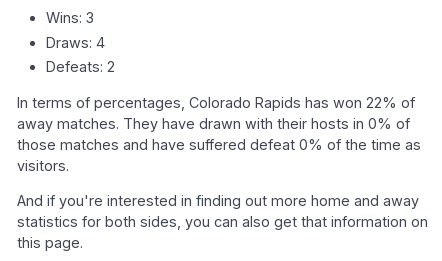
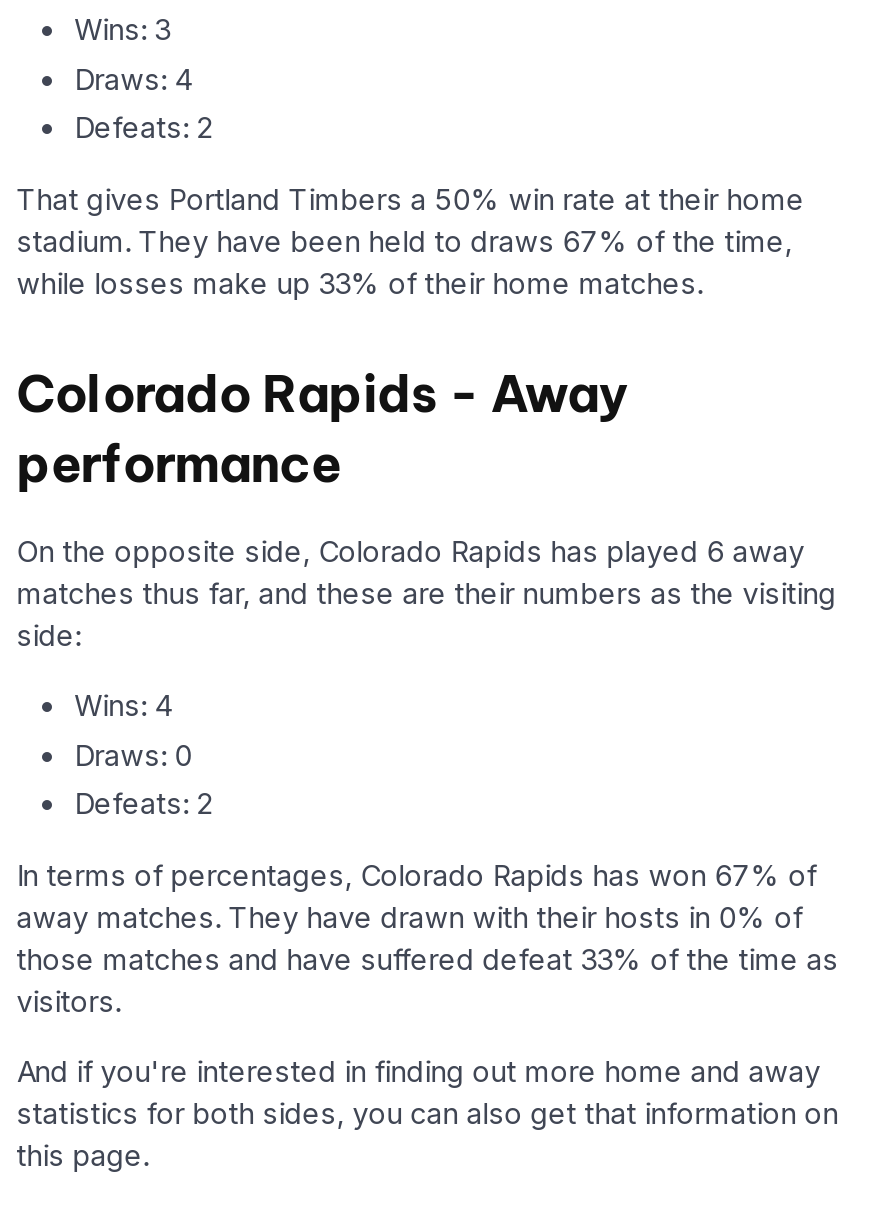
- In terms of percentages, Colorado Rapids has won 22% of
+ That gives Portland Timbers a 50% win rate at their home
+ stadium. They have been held to draws 67% of the time,
+ while losses make up 33% of their home matches.
+ Colorado Rapids - Away
+ performance
+ On the opposite side, Colorado Rapids has played 6 away
+ matches thus far, and these are their numbers as the visiting
+ side:
+ Wins: 4
+ Draws: 0
+ Defeats: 2
+ In terms of percentages, Colorado Rapids has won 67% of

- those matches and have suffered defeat 0% of the time as
+ those matches and have suffered defeat 33% of the time as
